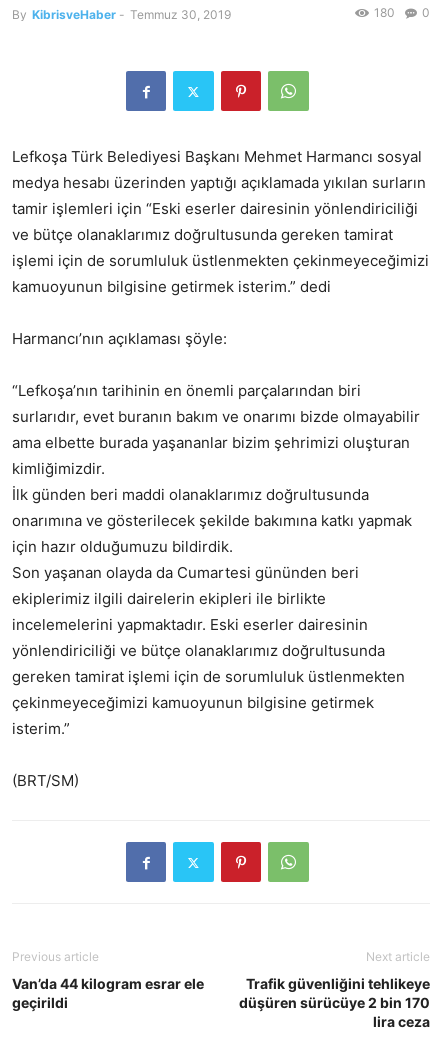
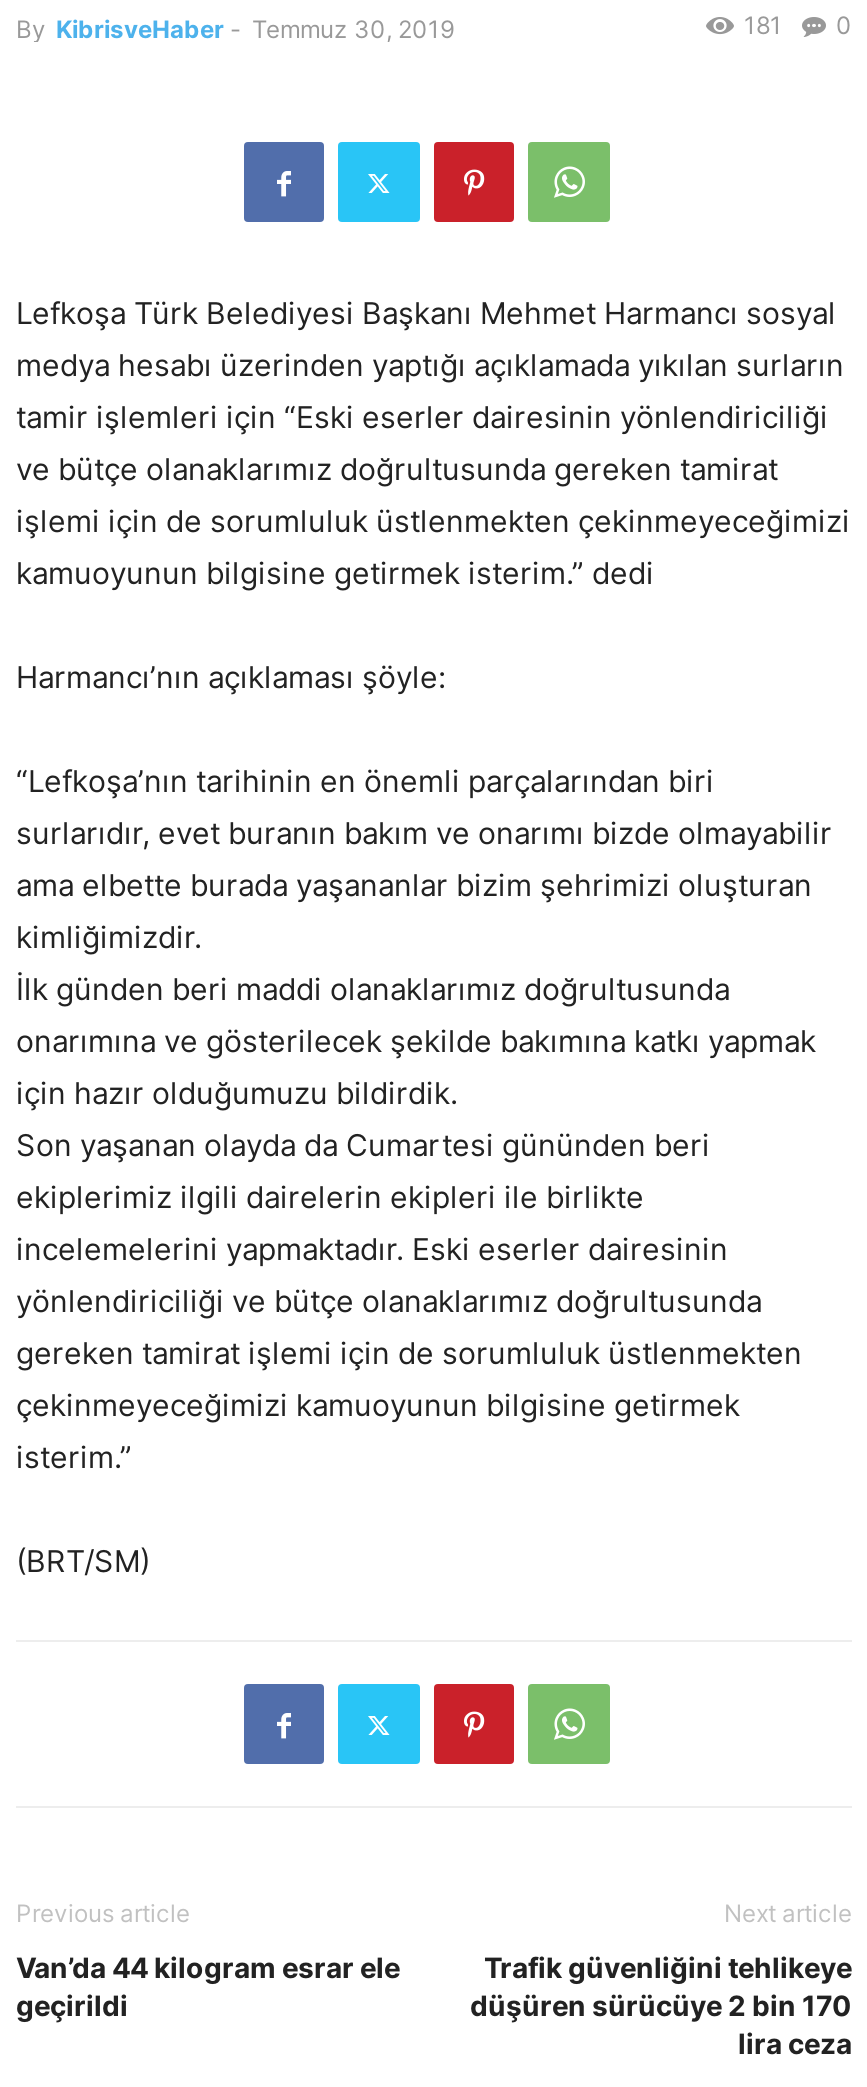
- 180 0
+ 181 0
